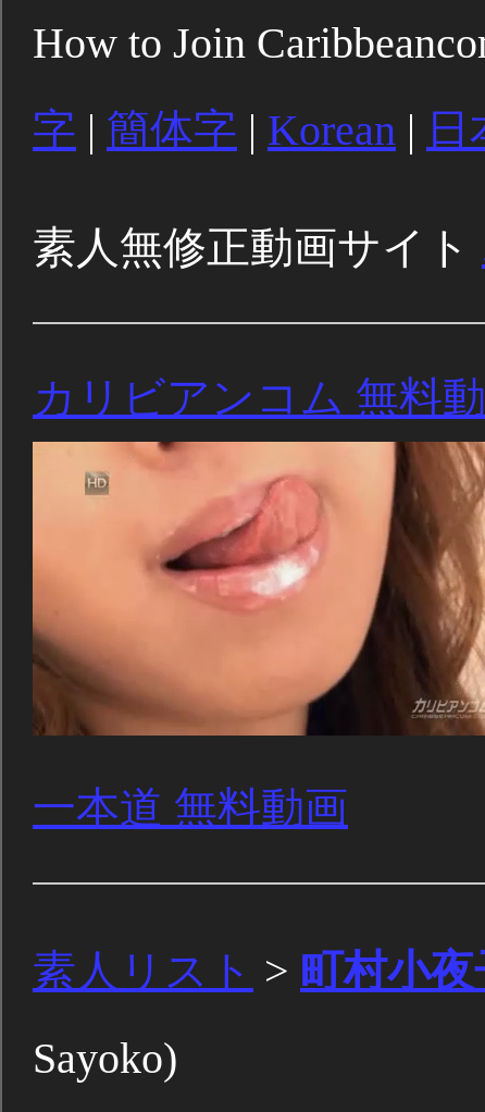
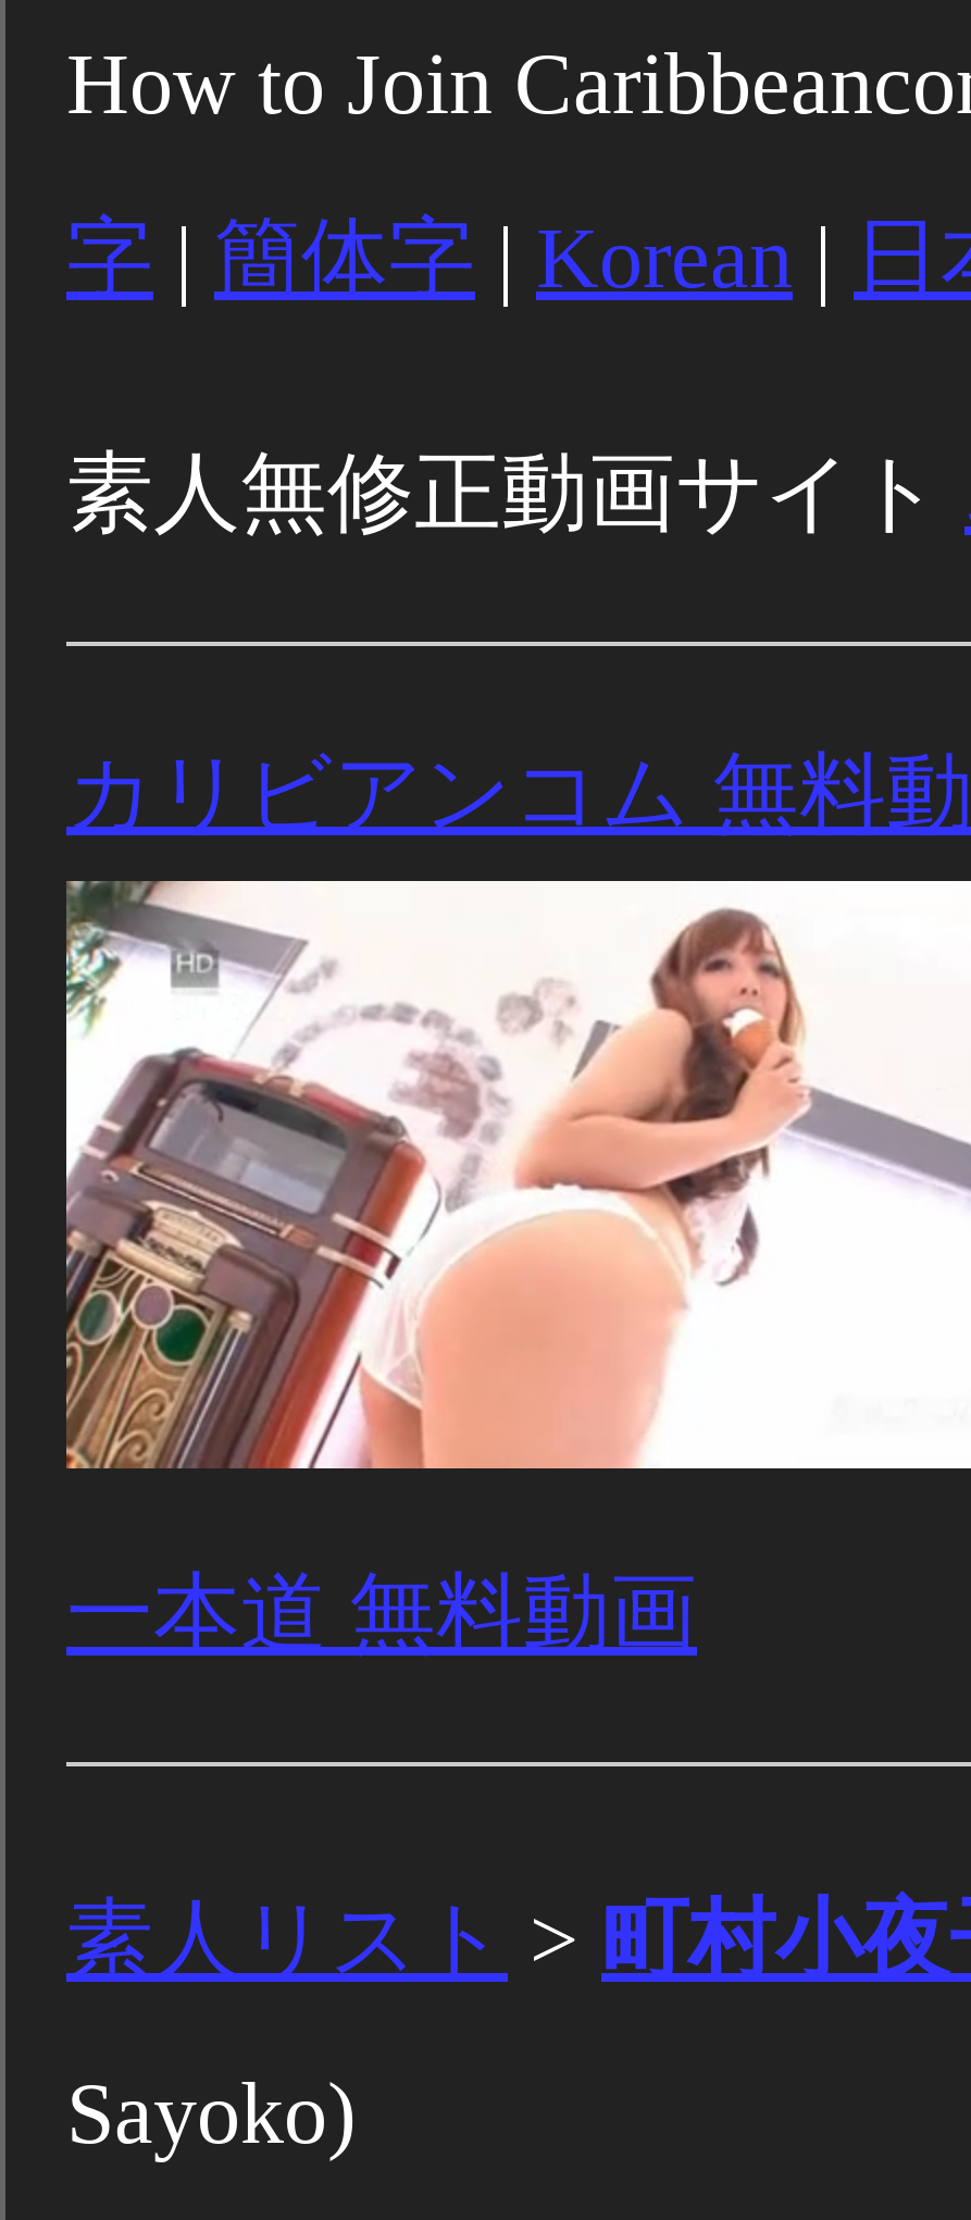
- [image]
+ [image]
